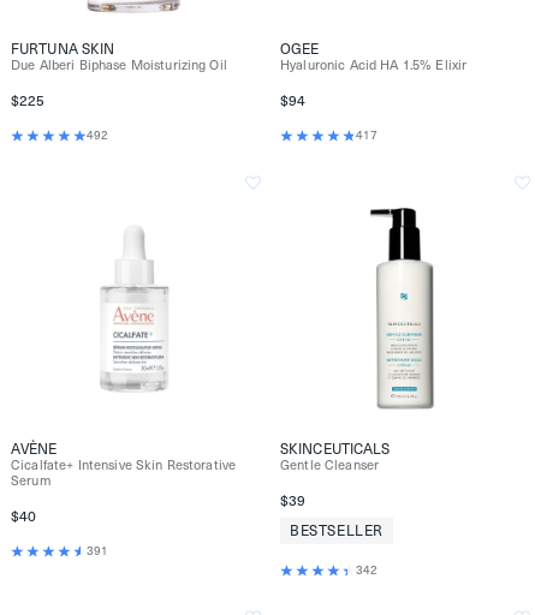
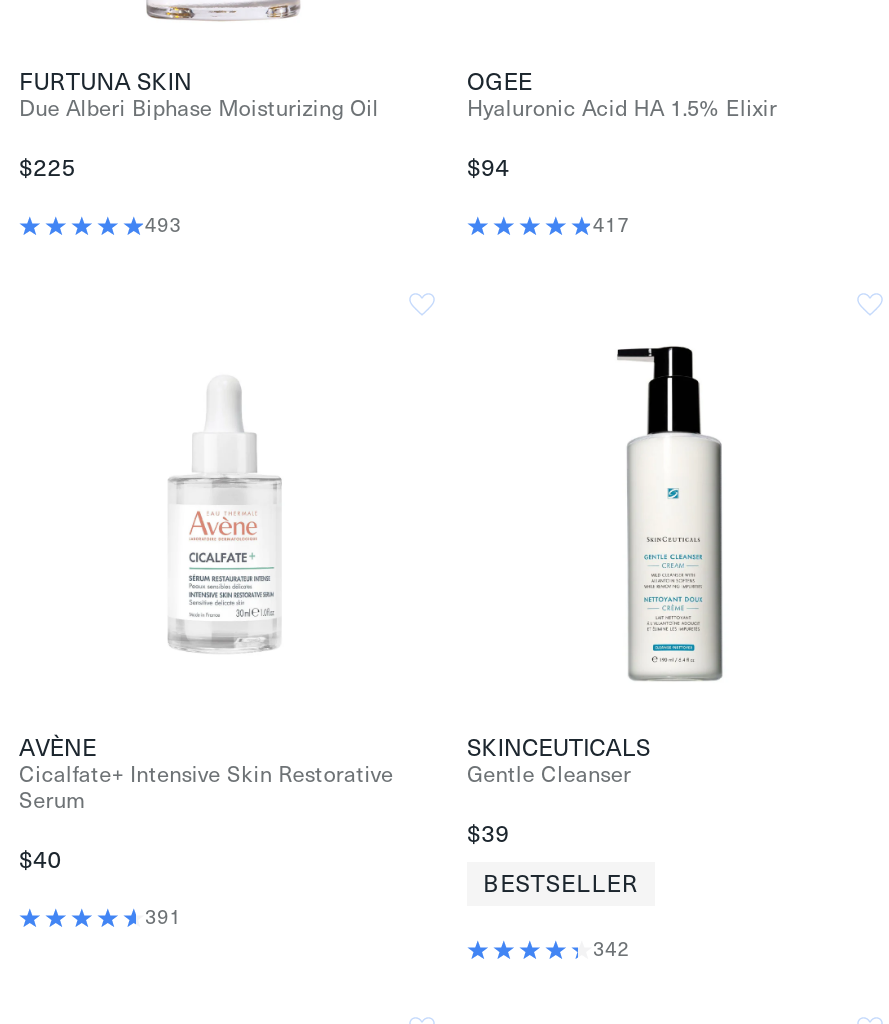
- 492
+ 493
